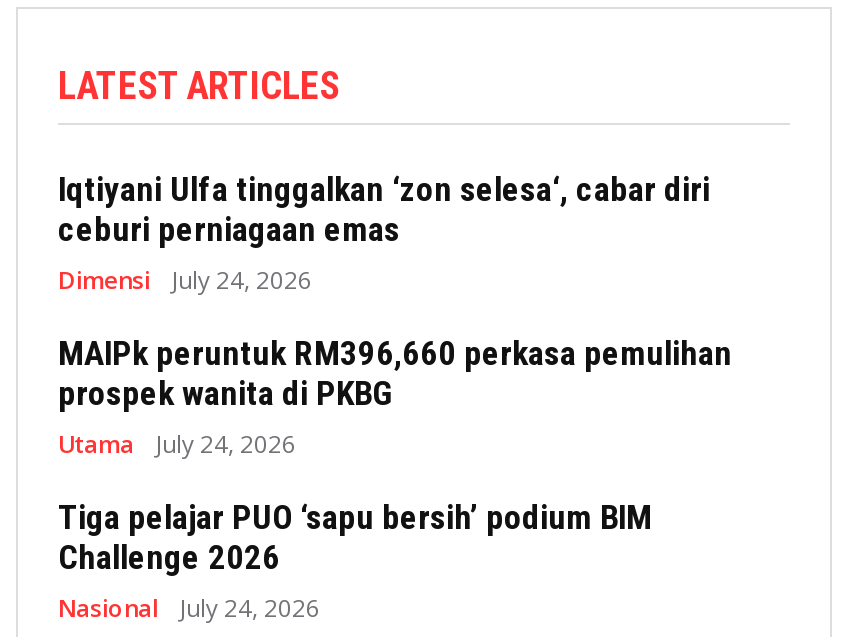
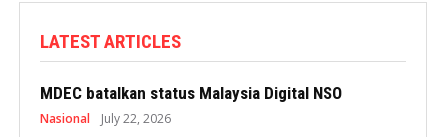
- Iqtiyani Ulfa tinggalkan ‘zon selesa‘, cabar diri
- ceburi perniagaan emas
- Dimensi
- July 24, 2026
- MAIPk peruntuk RM396,660 perkasa pemulihan
- prospek wanita di PKBG
- Utama
- July 24, 2026
- Tiga pelajar PUO ‘sapu bersih’ podium BIM
- Challenge 2026
+ MDEC batalkan status Malaysia Digital NSO

- Nasional July 24, 2026
+ Nasional July 22, 2026
